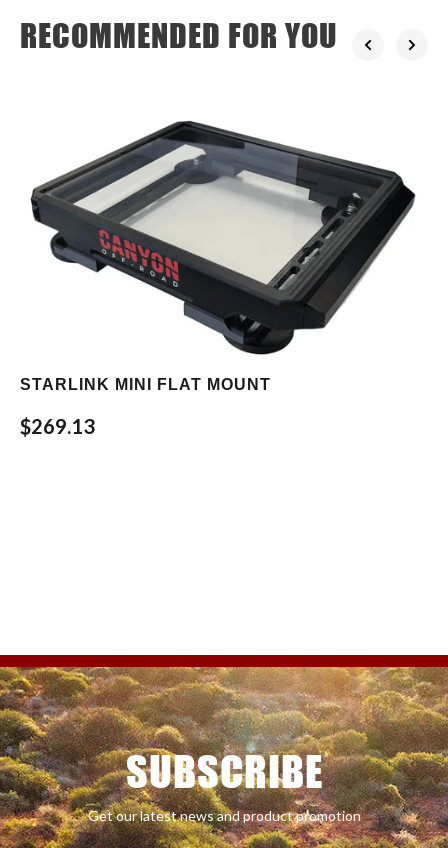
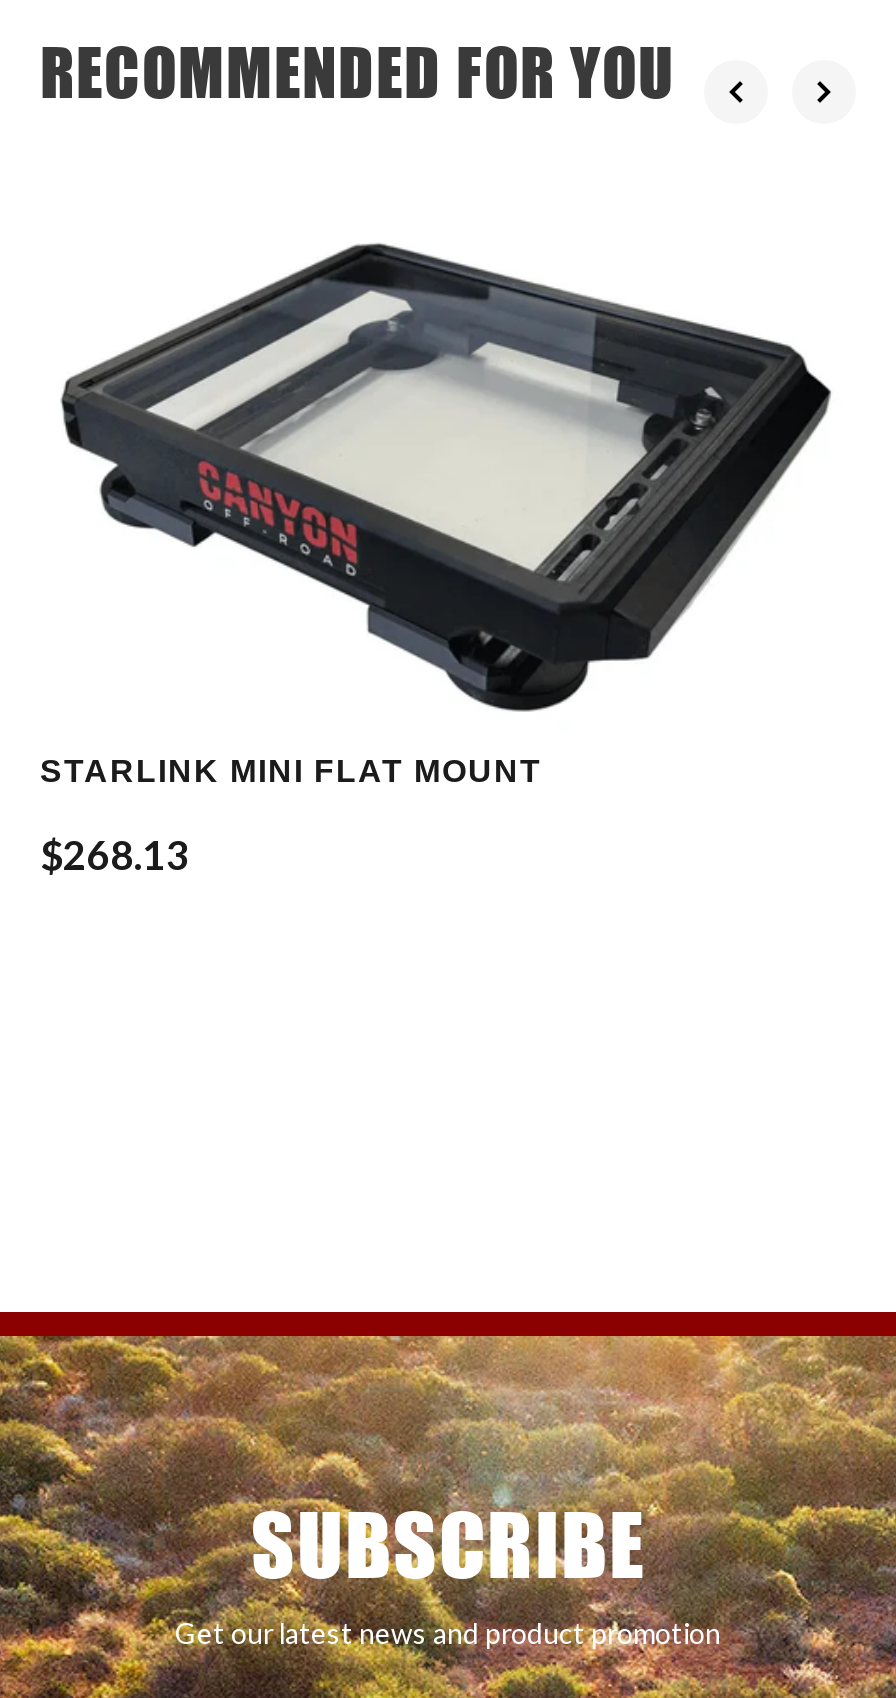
- $269.13
+ $268.13
